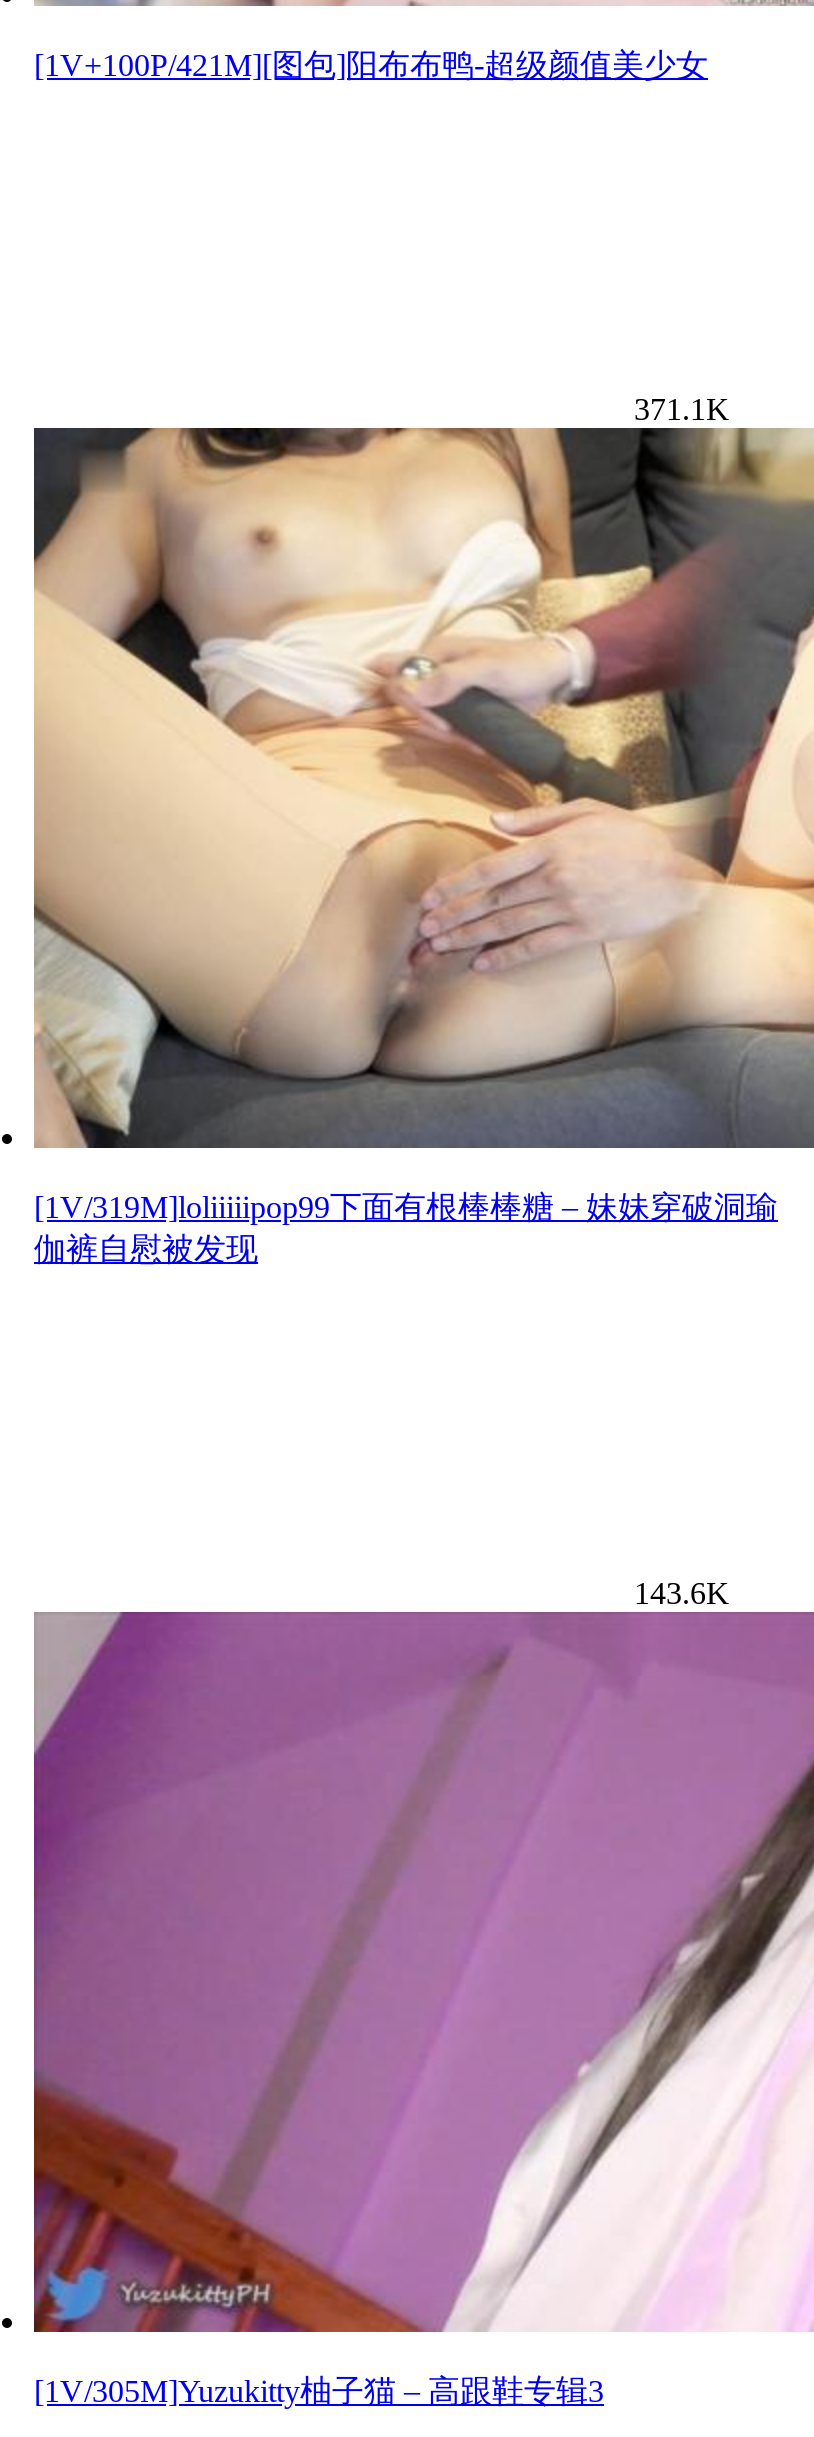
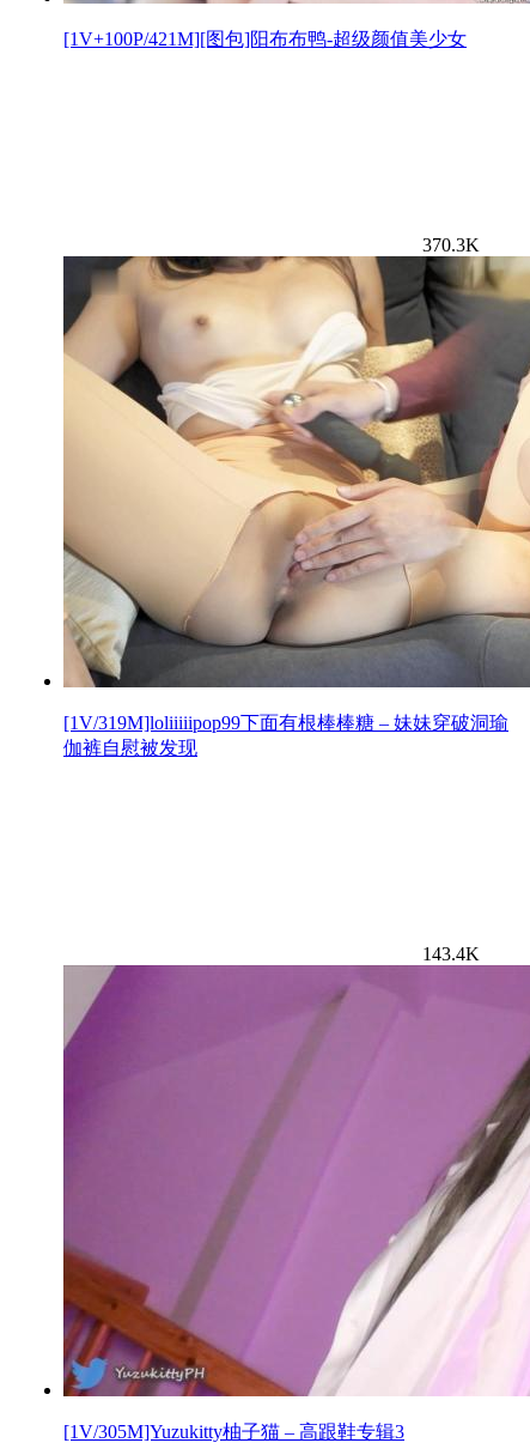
- 371.1K
+ 370.3K

- 143.6K
+ 143.4K
